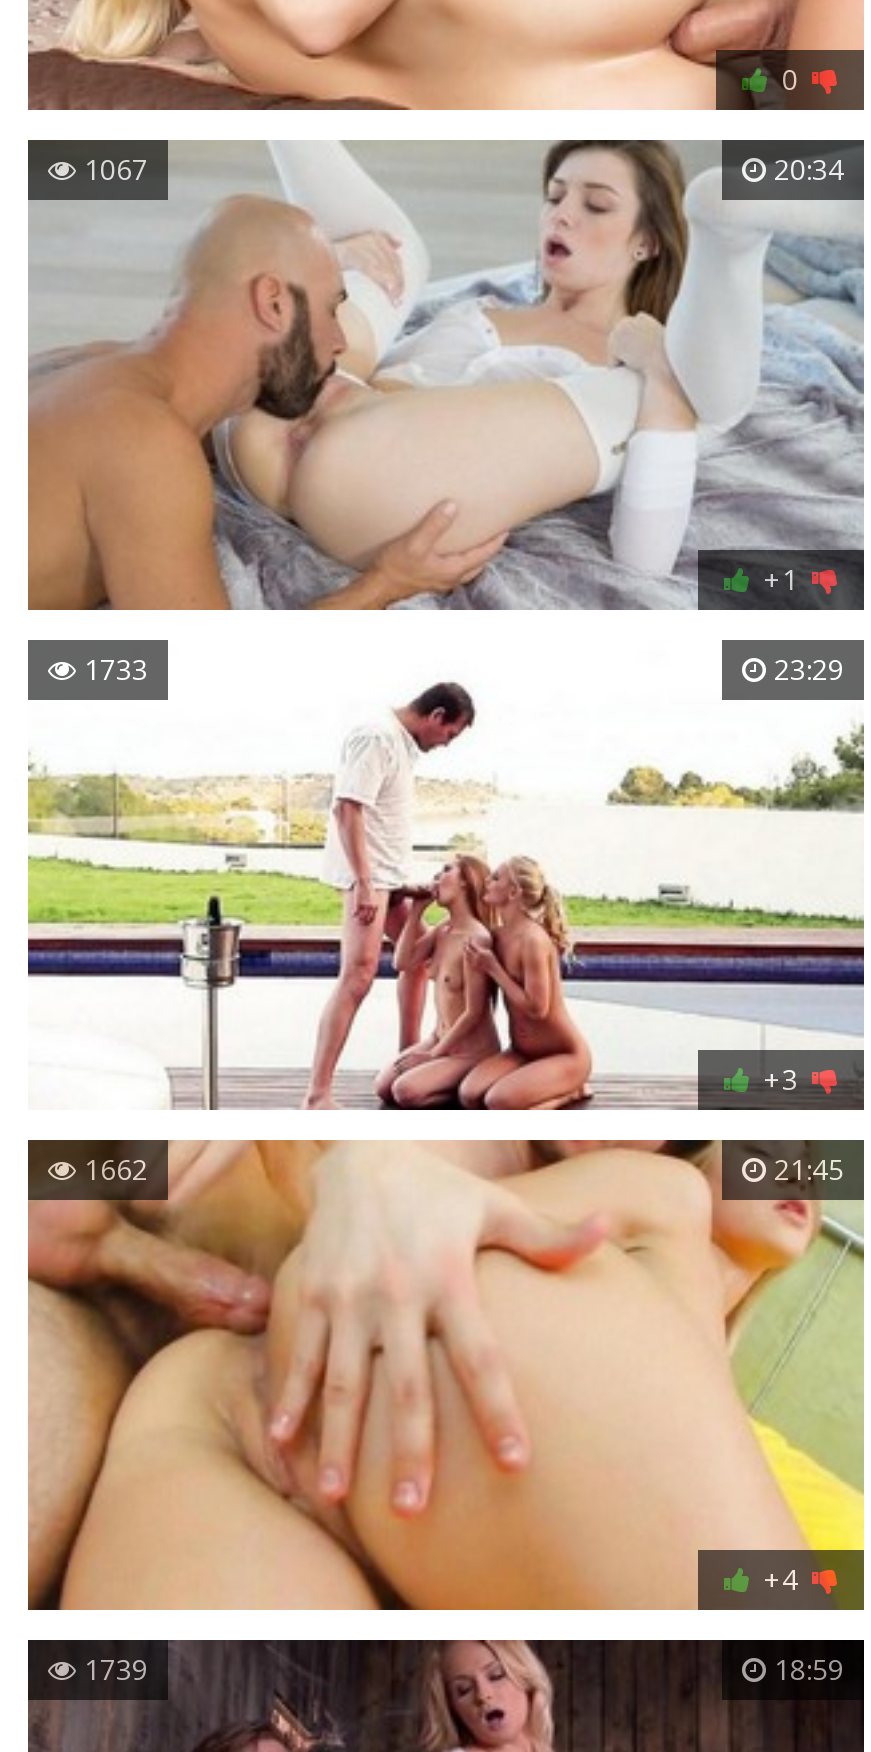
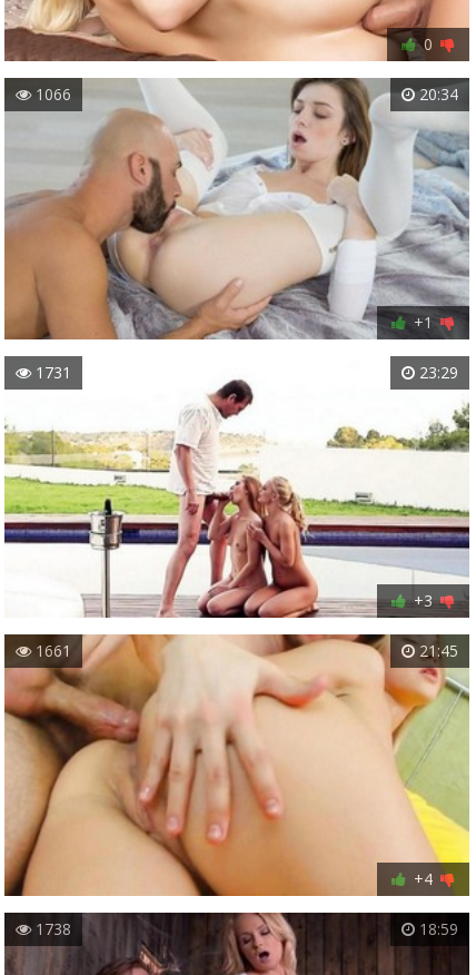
- 1067
+ 1066

- 1733
+ 1731

- 1662
+ 1661

- 1739
+ 1738
